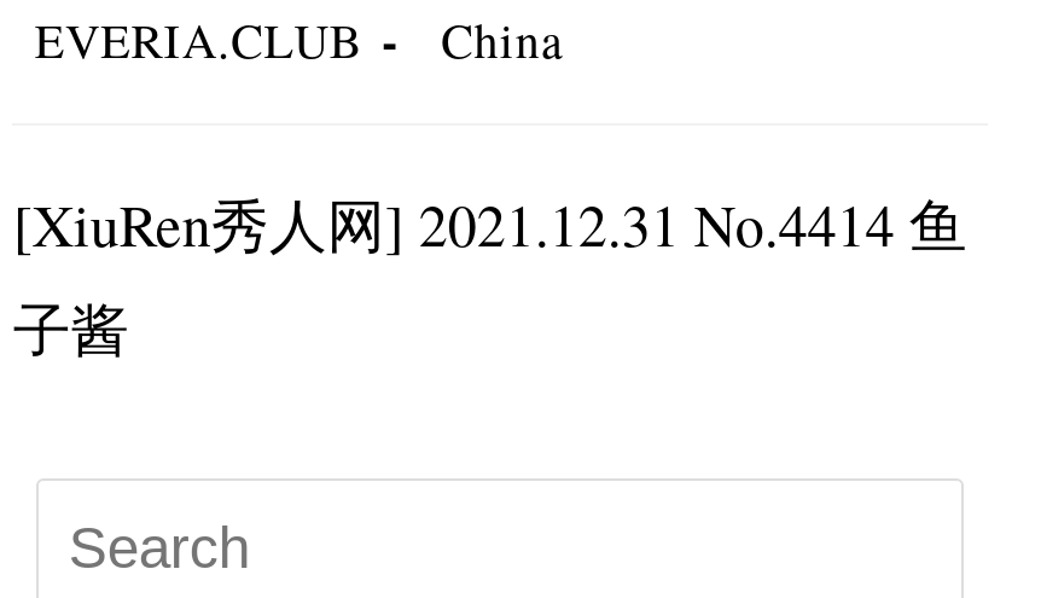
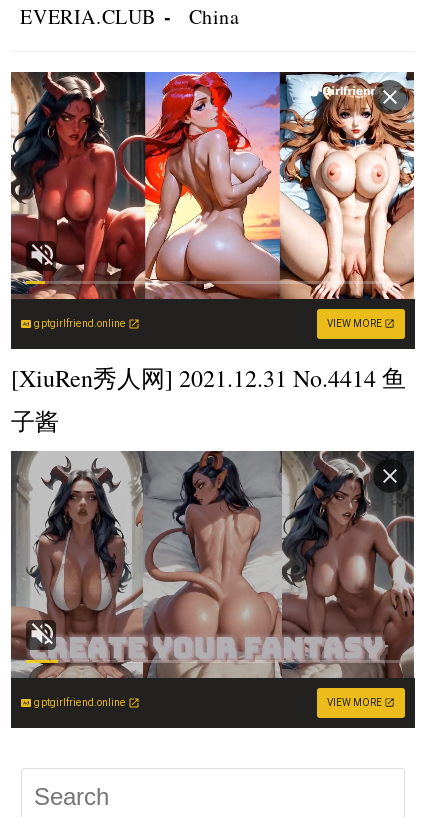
+ [image]
+ gptgirlfriend.online
+ VIEW MORE

+ [image]
+ gptgirlfriend.online
+ VIEW MORE
